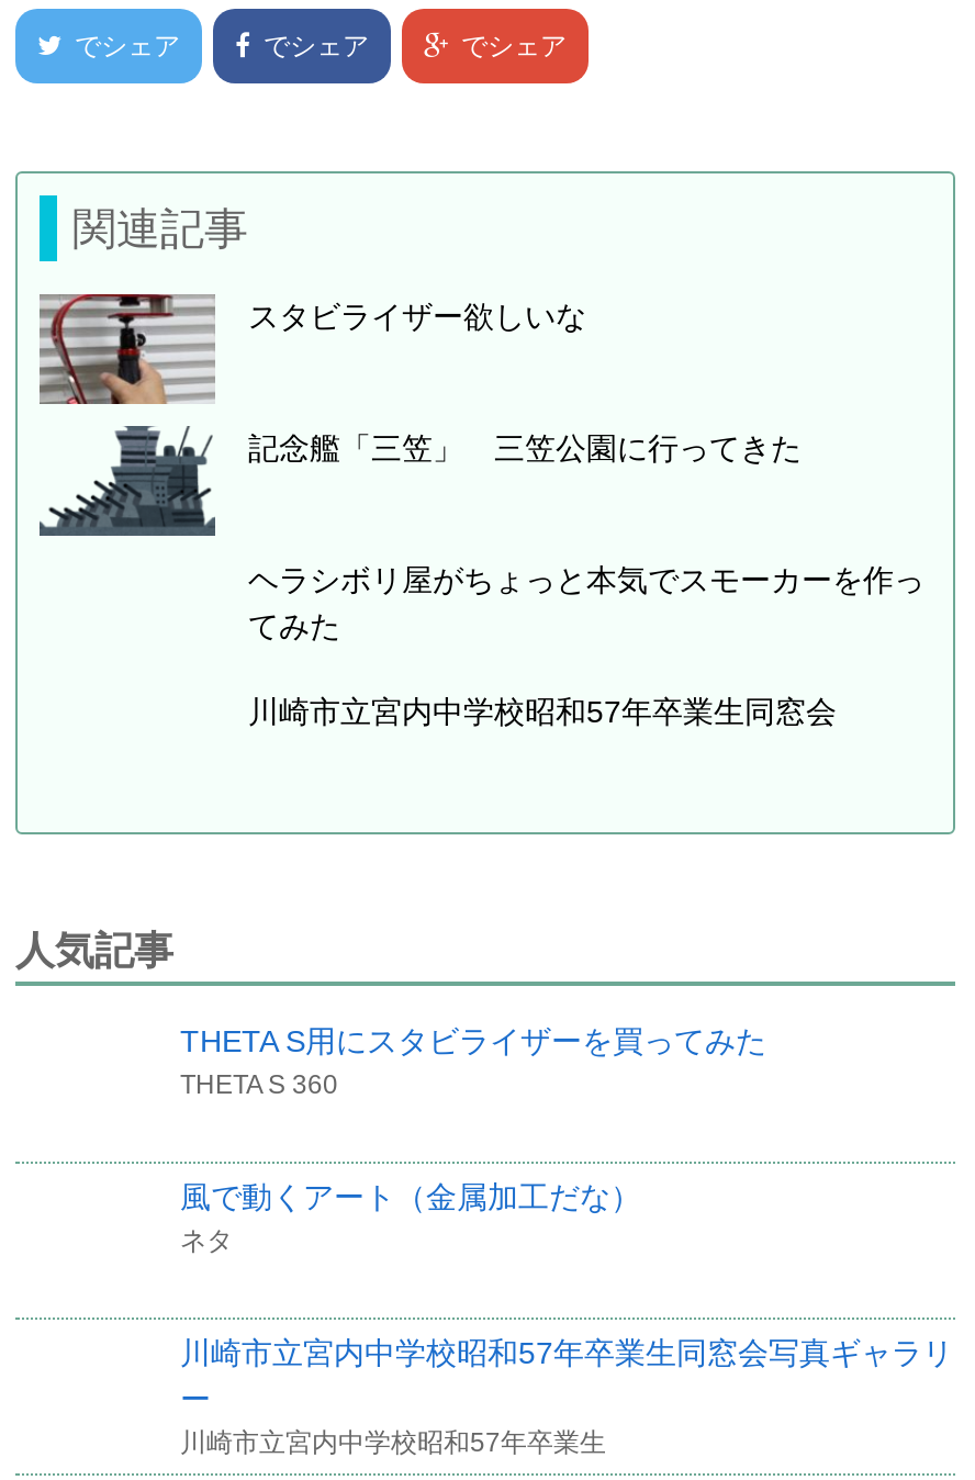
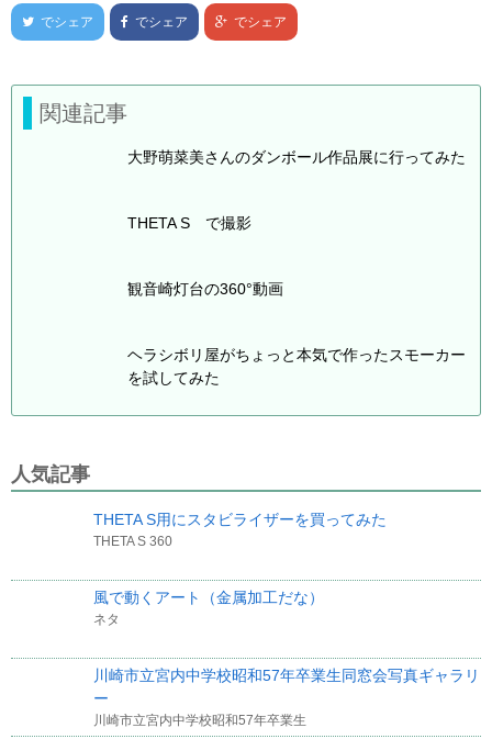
- [image]

- スタビライザー欲しいな
+ 大野萌菜美さんのダンボール作品展に行ってみた

- [image]

- 記念艦「三笠」 三笠公園に行ってきた
+ THETA S で撮影

- ヘラシボリ屋がちょっと本気でスモーカーを作っ
- てみた
+ 観音崎灯台の360°動画

- 川崎市立宮内中学校昭和57年卒業生同窓会
+ ヘラシボリ屋がちょっと本気で作ったスモーカー
+ を試してみた
